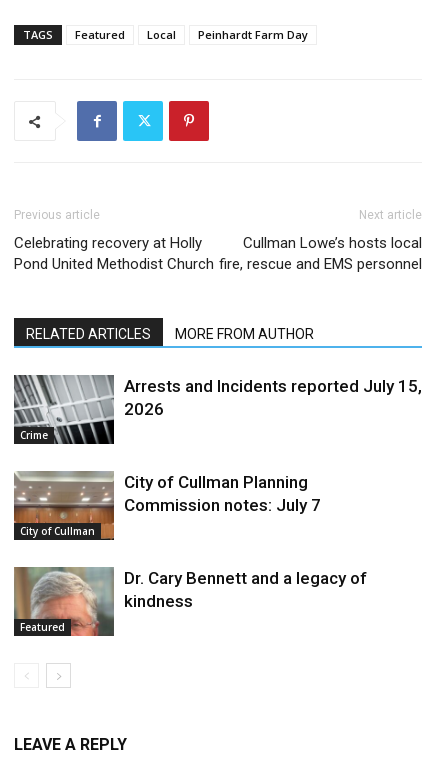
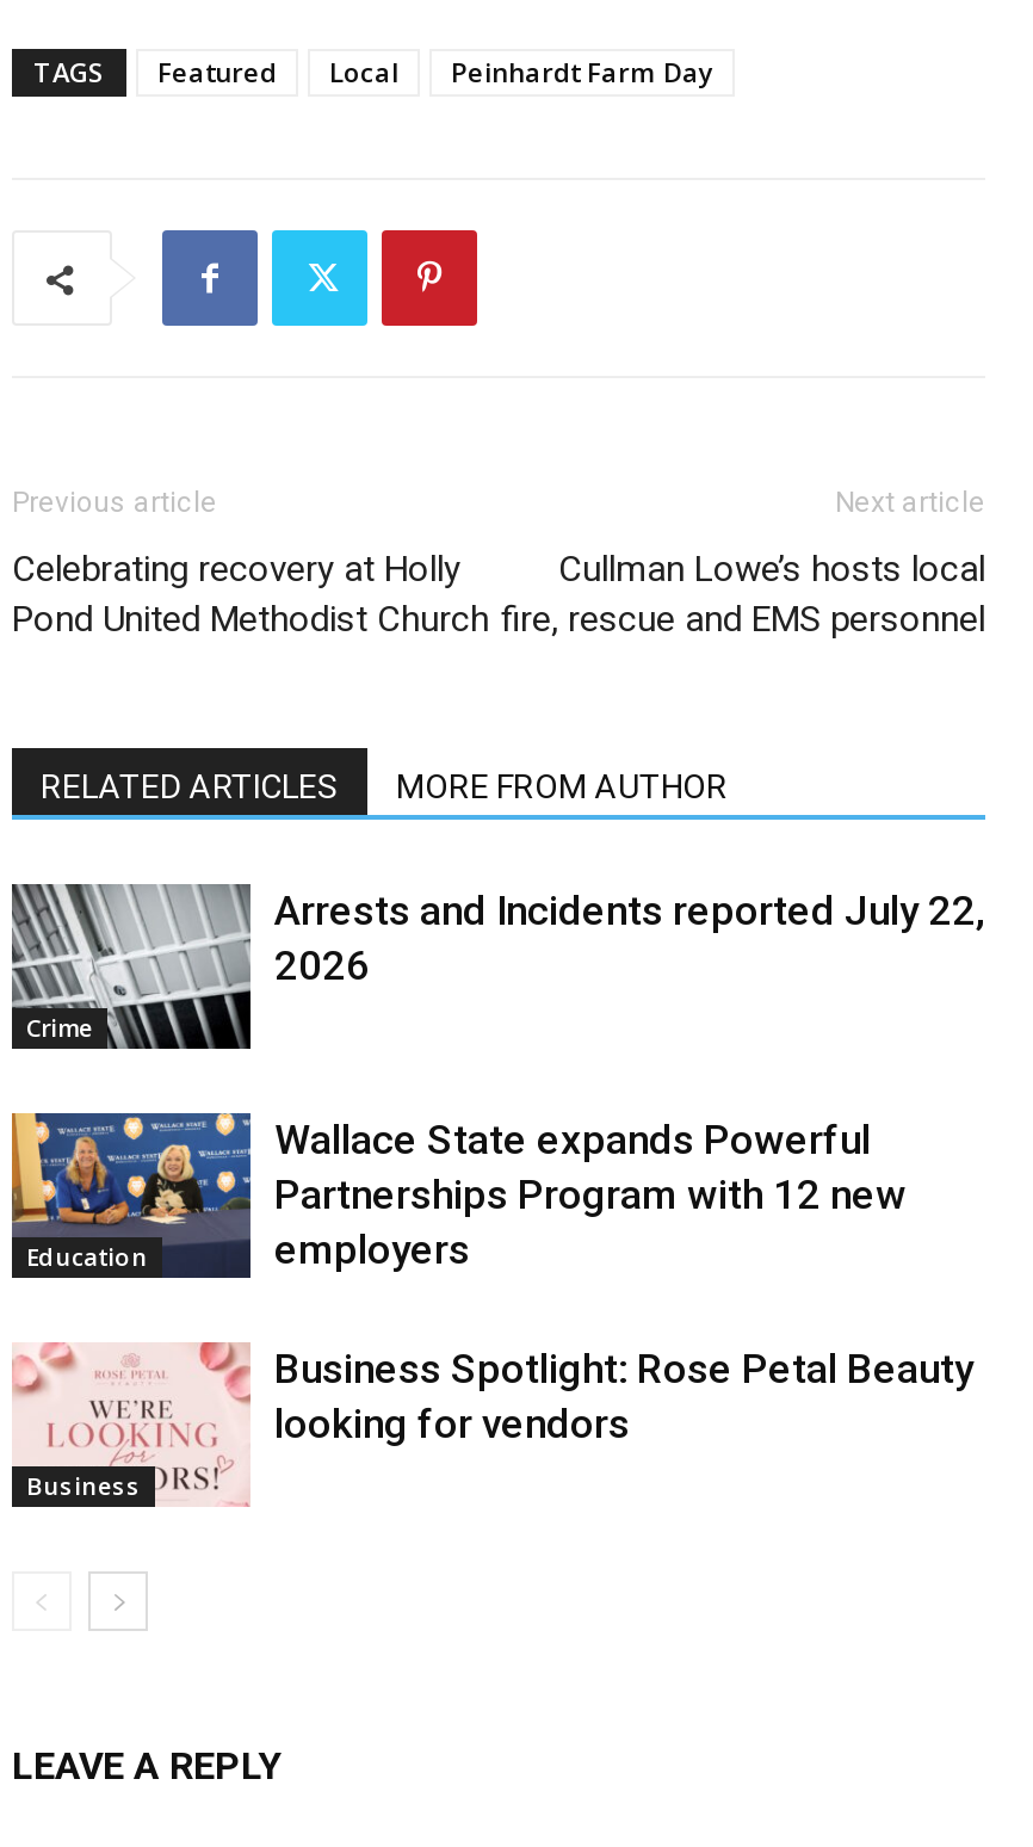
- Arrests and Incidents reported July 15,
+ Arrests and Incidents reported July 22,

- [image]
- City of Cullman
+ [image]
+ Education

- City of Cullman Planning
- Commission notes: July 7
+ Wallace State expands Powerful
+ Partnerships Program with 12 new
+ employers

- [image]
- Featured
+ [image]
+ Business

- Dr. Cary Bennett and a legacy of
- kindness
+ Business Spotlight: Rose Petal Beauty
+ looking for vendors
